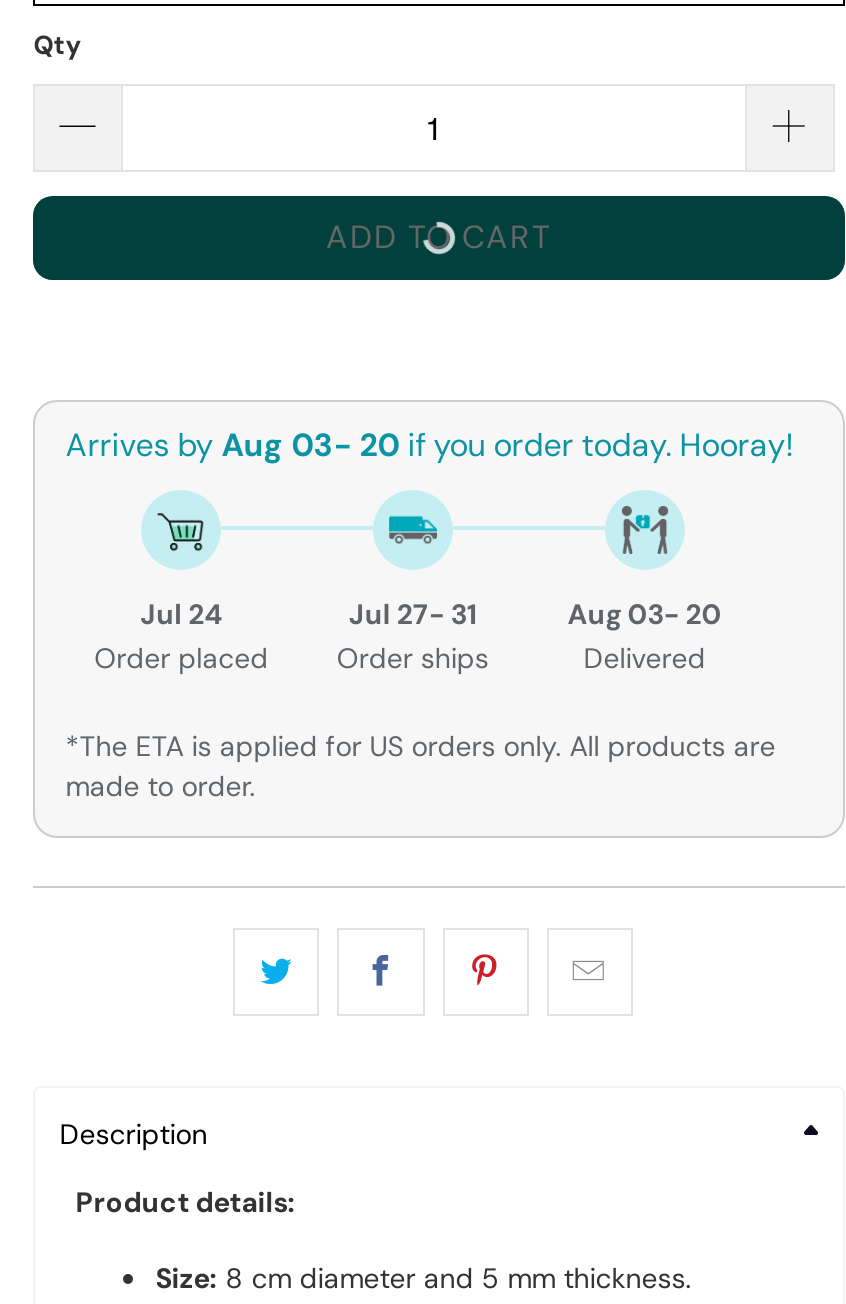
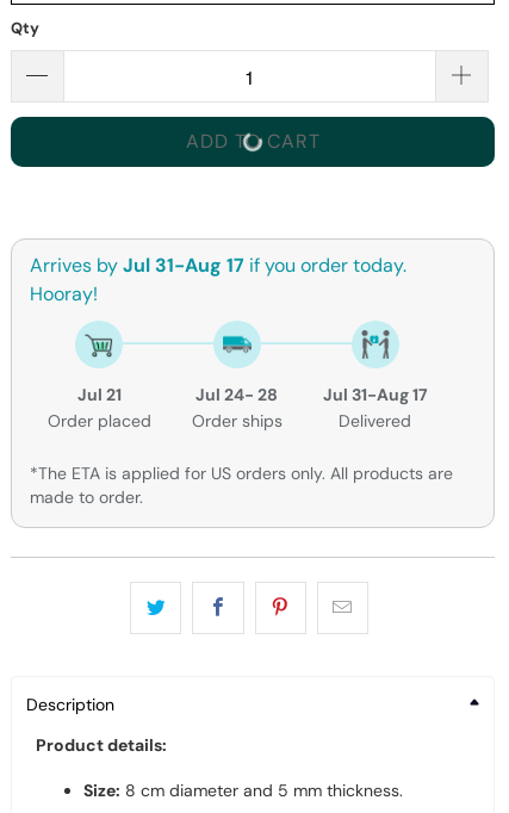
- Arrives by Aug 03- 20 if you order today. Hooray!
+ Arrives by Jul 31-Aug 17 if you order today.
+ Hooray!

- Jul 24
+ Jul 21

- Jul 27- 31
+ Jul 24- 28

- Aug 03- 20
+ Jul 31-Aug 17
